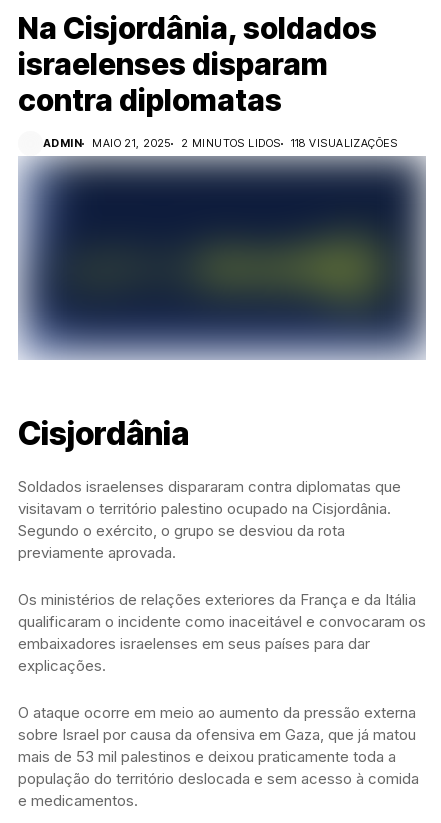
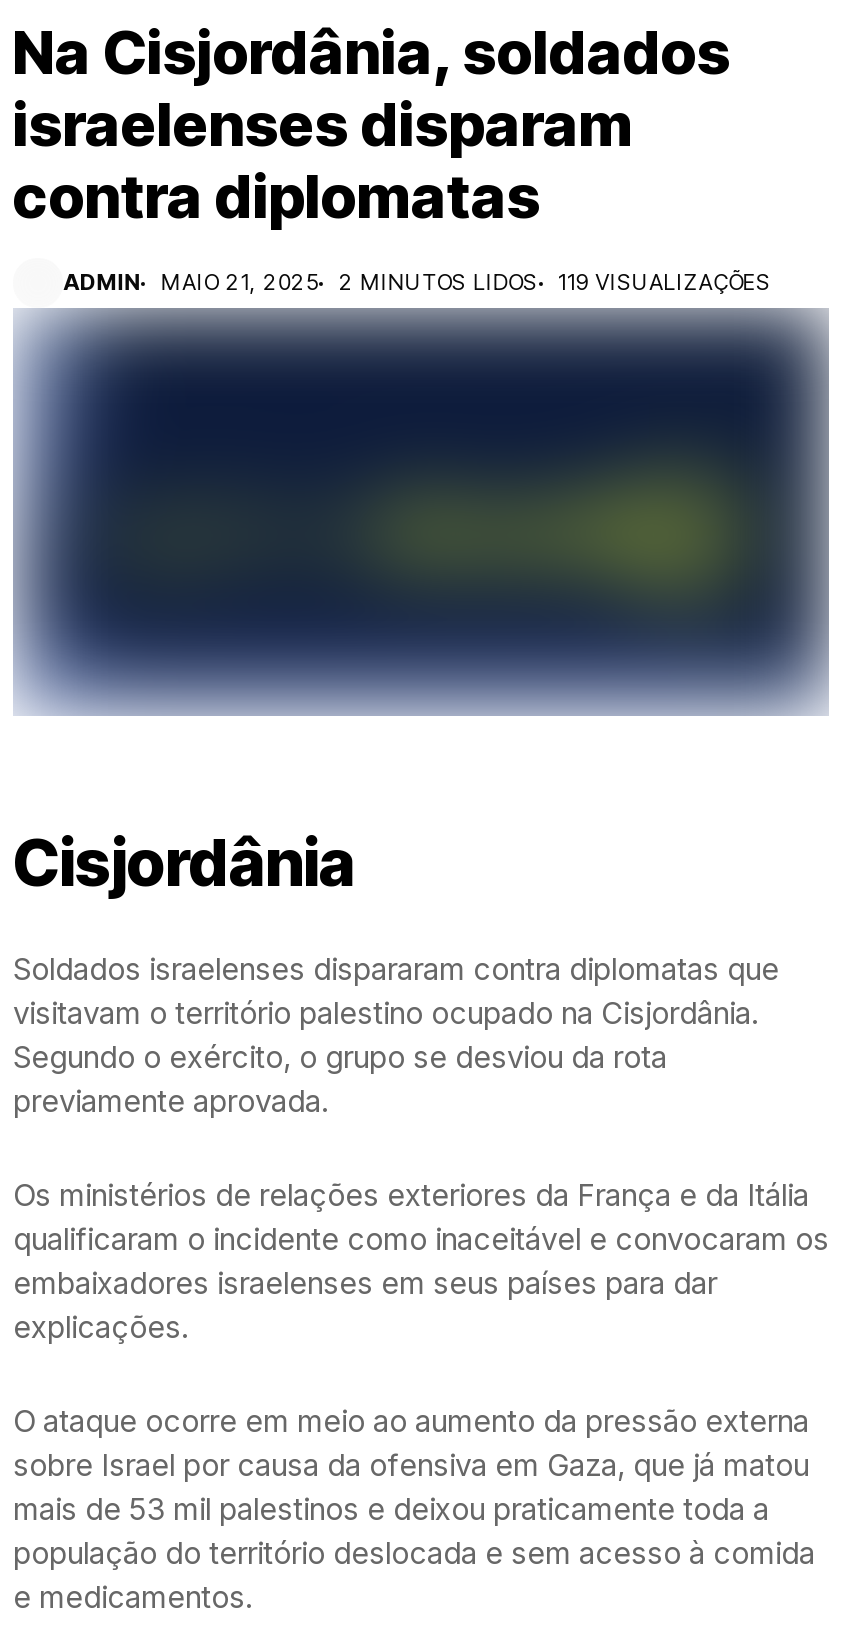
- 118 VISUALIZAÇÕES
+ 119 VISUALIZAÇÕES
